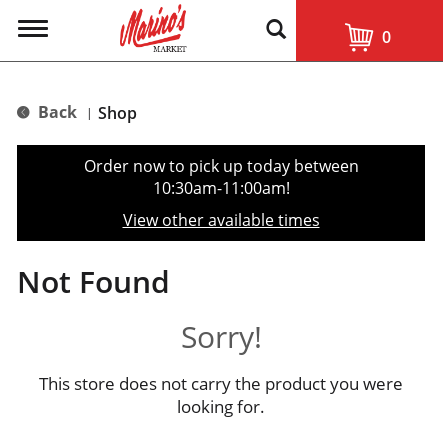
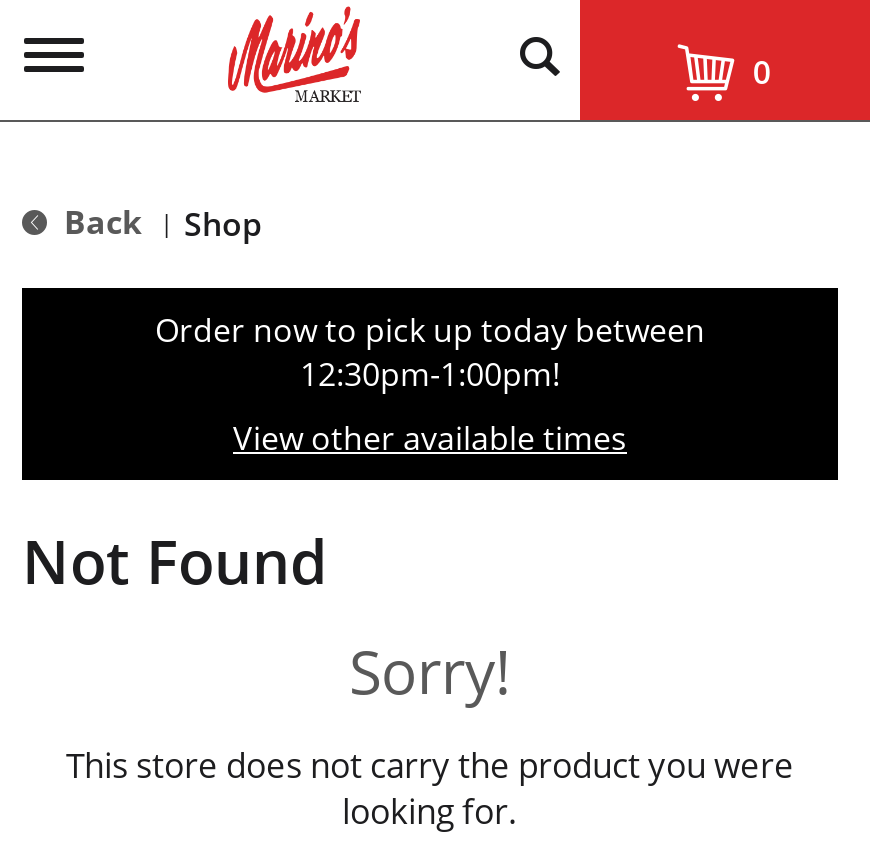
- 10:30am-11:00am!
+ 12:30pm-1:00pm!
